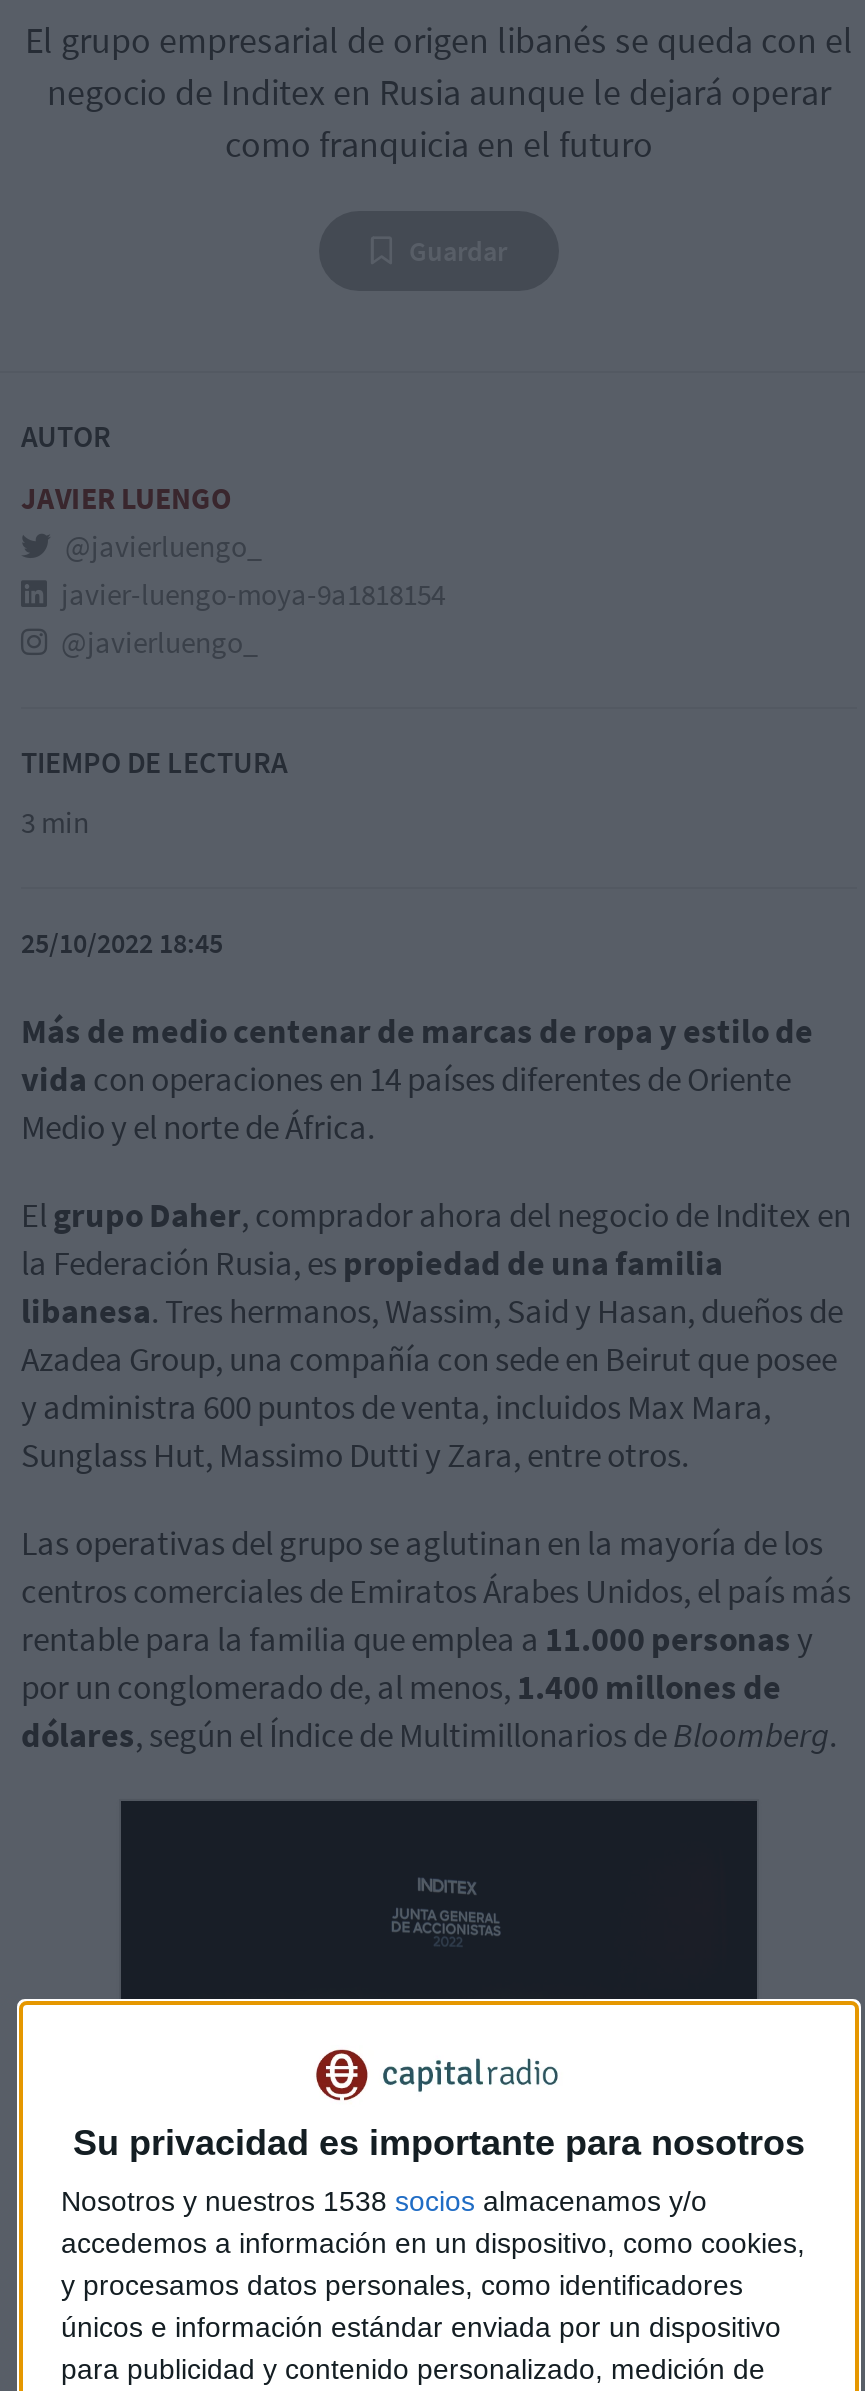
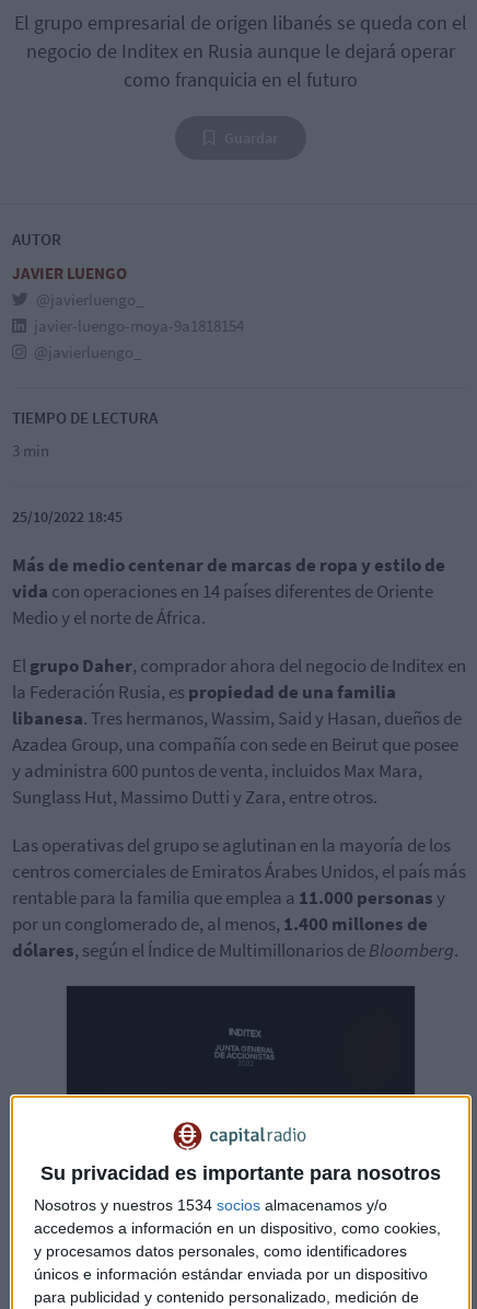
- Nosotros y nuestros 1538 socios almacenamos y/o
+ Nosotros y nuestros 1534 socios almacenamos y/o
